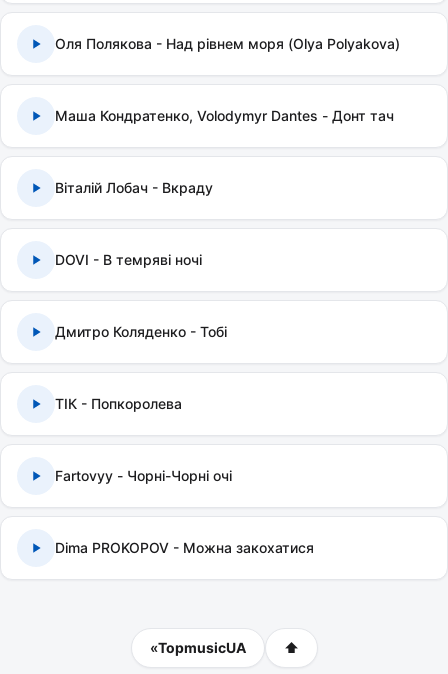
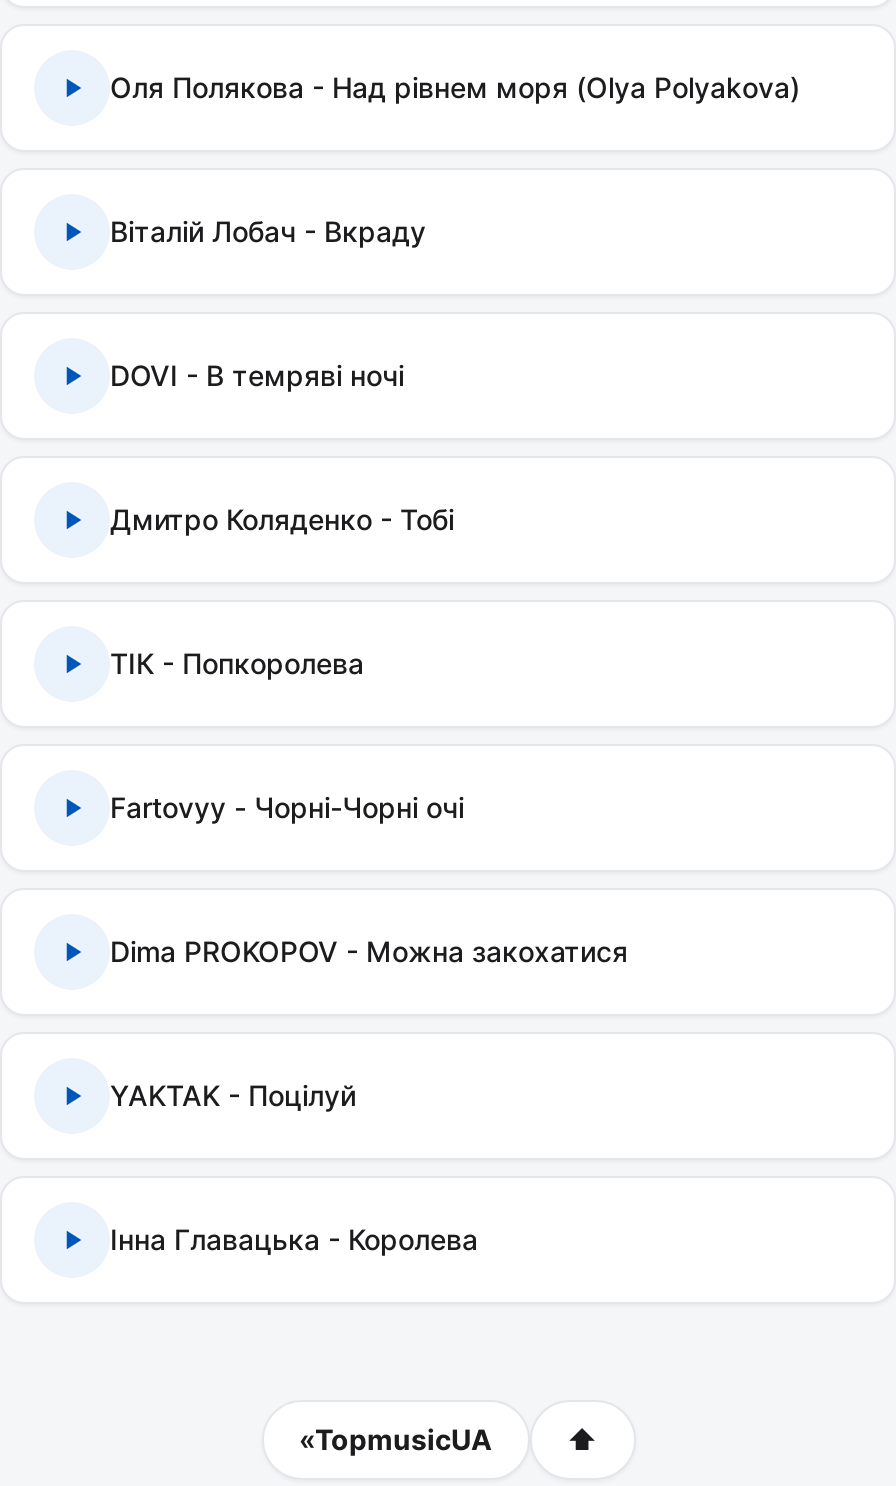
- Маша Кондратенко, Volodymyr Dantes - Донт тач

moved up: Віталій Лобач - Вкраду | DOVI - В темряві ночі | Дмитро Коляденко - Тобі | ТІК - Попкоролева | Fartovyy - Чорні-Чорні очі | Dima PROKOPOV - Можна закохатися

+ YAKTAK - Поцілуй

+ Інна Главацька - Королева
